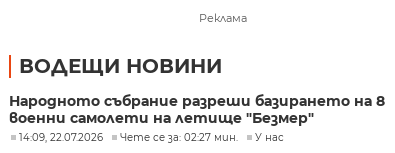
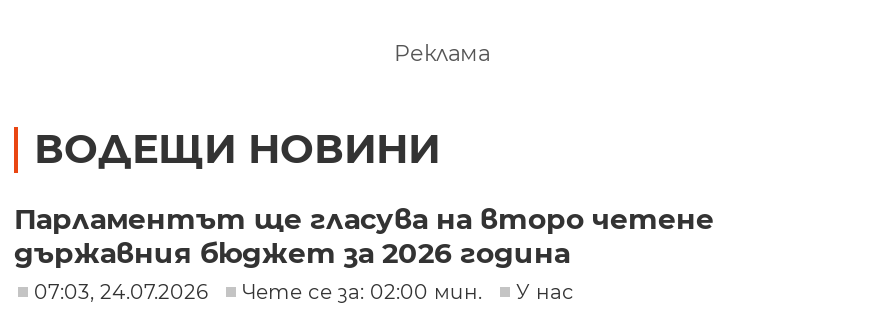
- Народното събрание разреши базирането на 8
- военни самолети на летище "Безмер"
- 14:09, 22.07.2026
- Чете се за: 02:27 мин.
+ Парламентът ще гласува на второ четене
+ държавния бюджет за 2026 година
+ 07:03, 24.07.2026
+ Чете се за: 02:00 мин.
